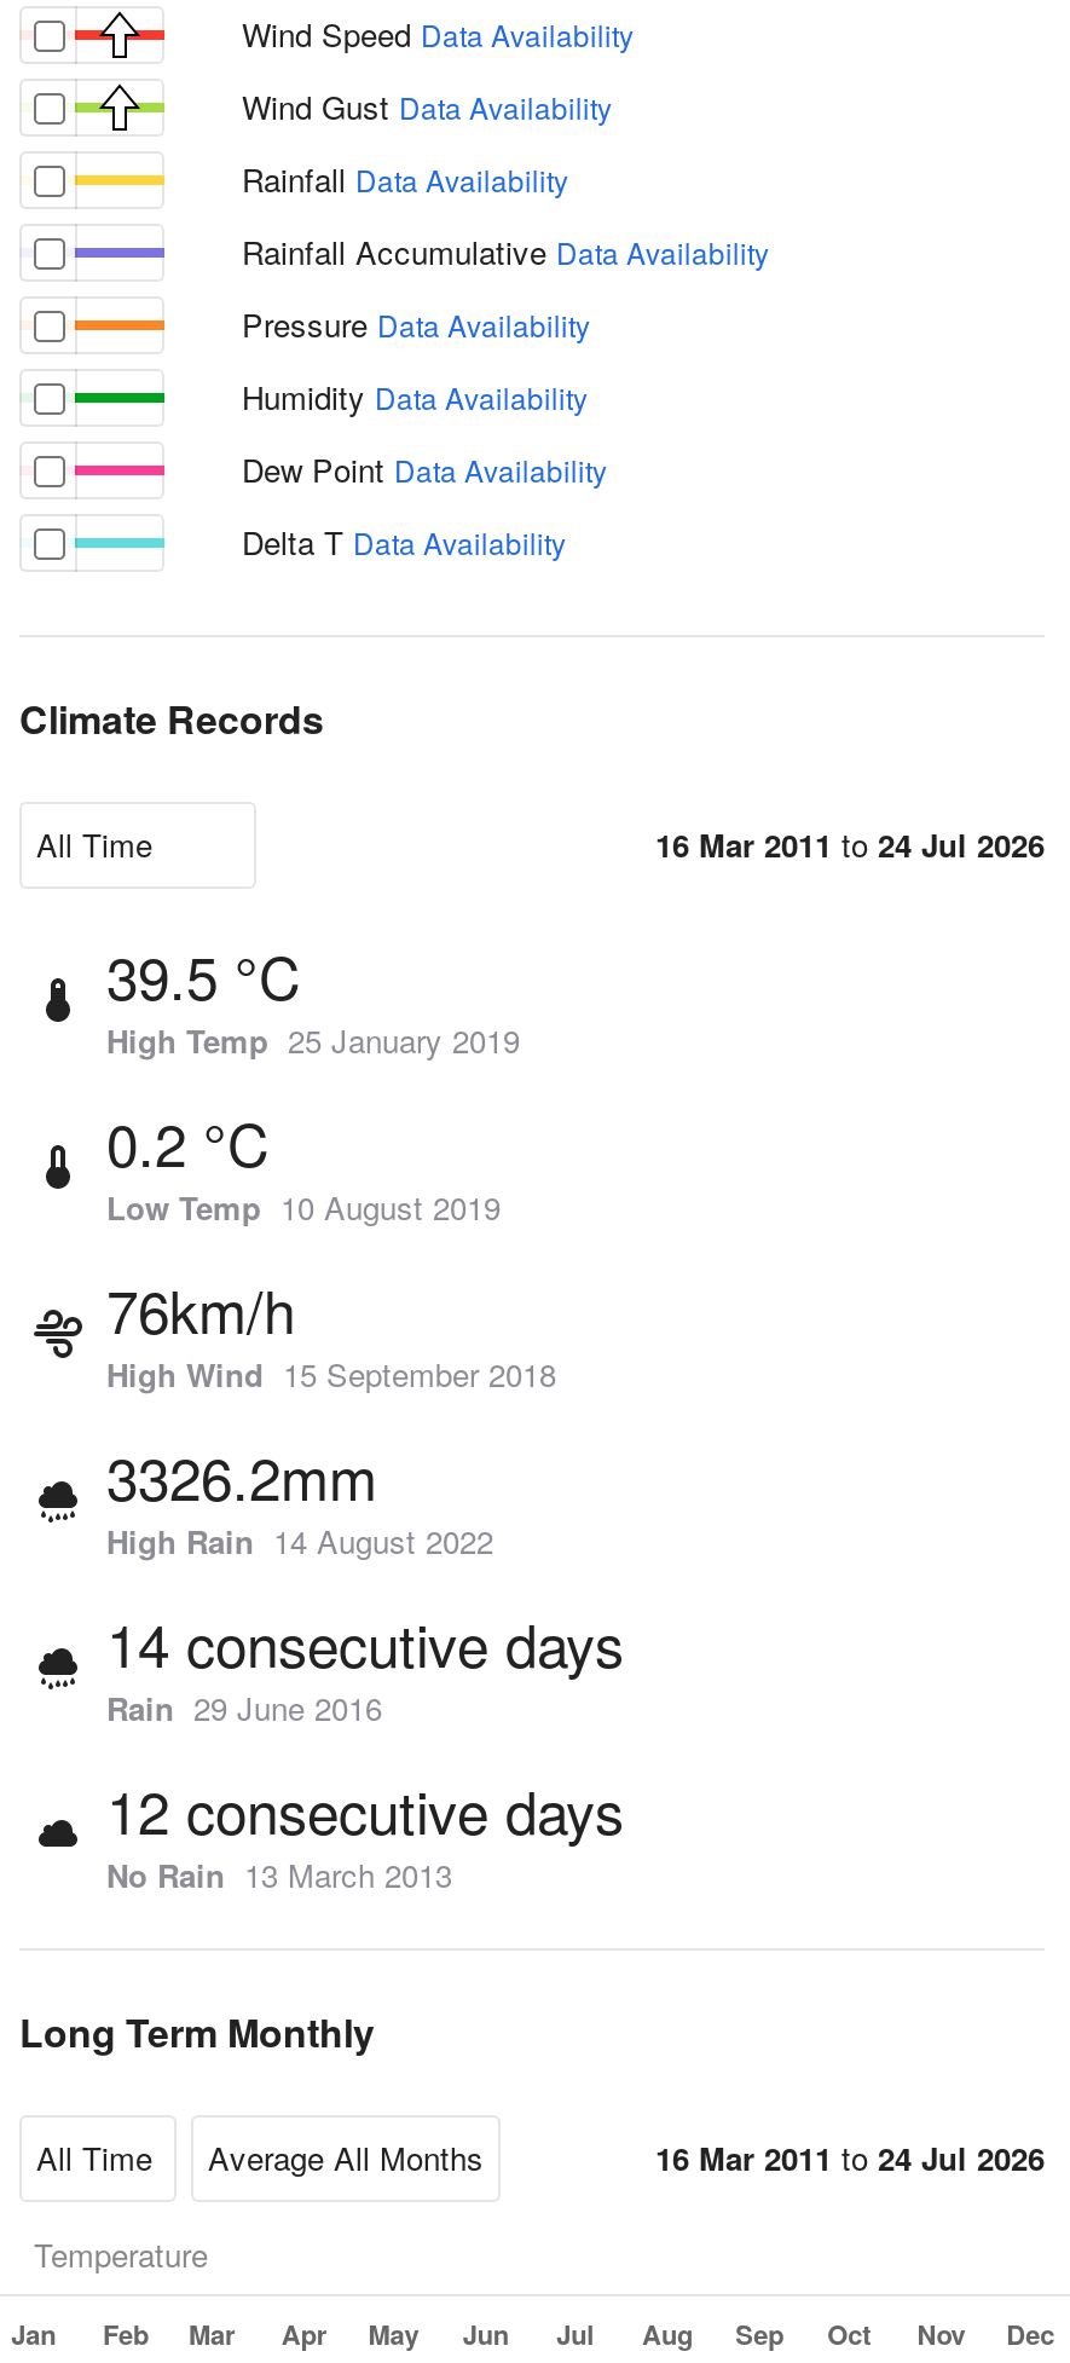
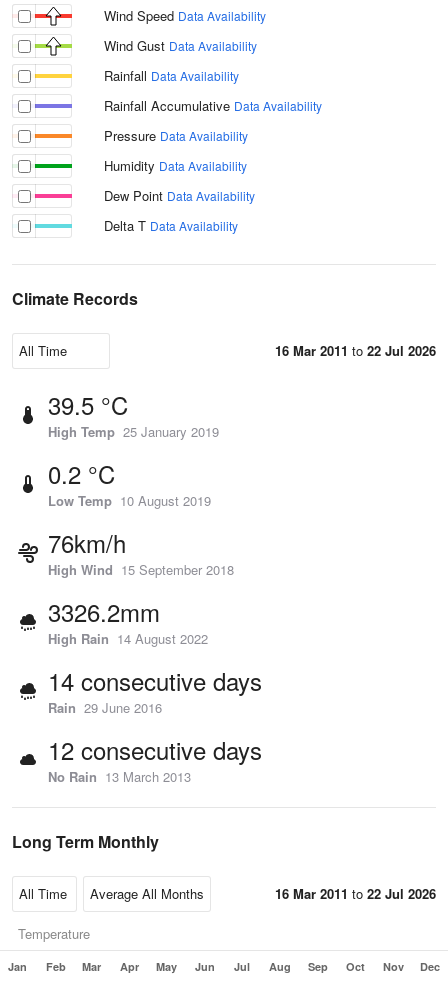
- 16 Mar 2011 to 24 Jul 2026
+ 16 Mar 2011 to 22 Jul 2026

- 16 Mar 2011 to 24 Jul 2026
+ 16 Mar 2011 to 22 Jul 2026
